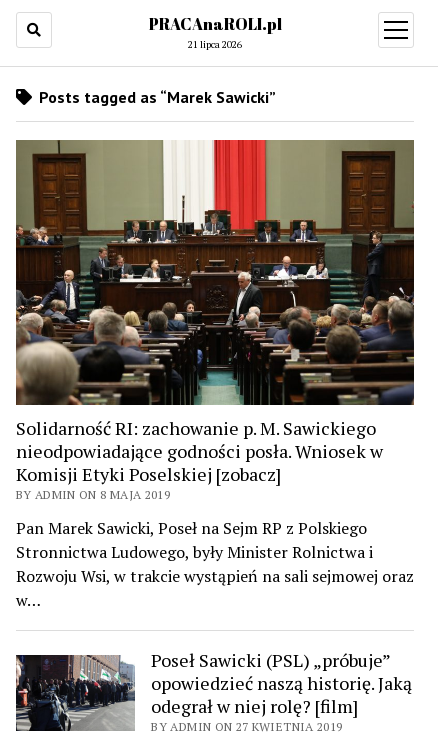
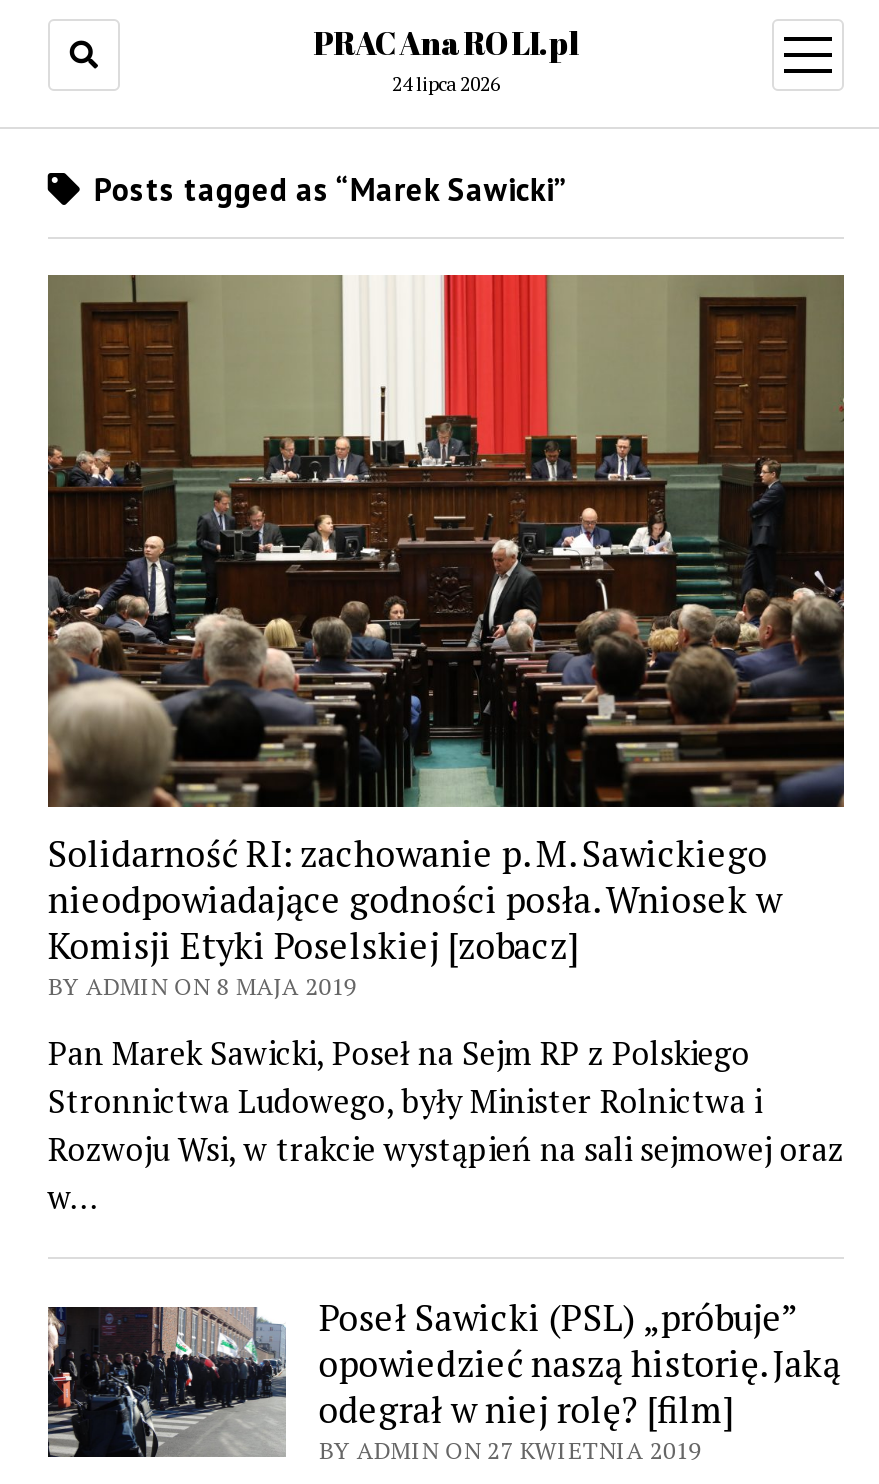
- 21 lipca 2026
+ 24 lipca 2026
